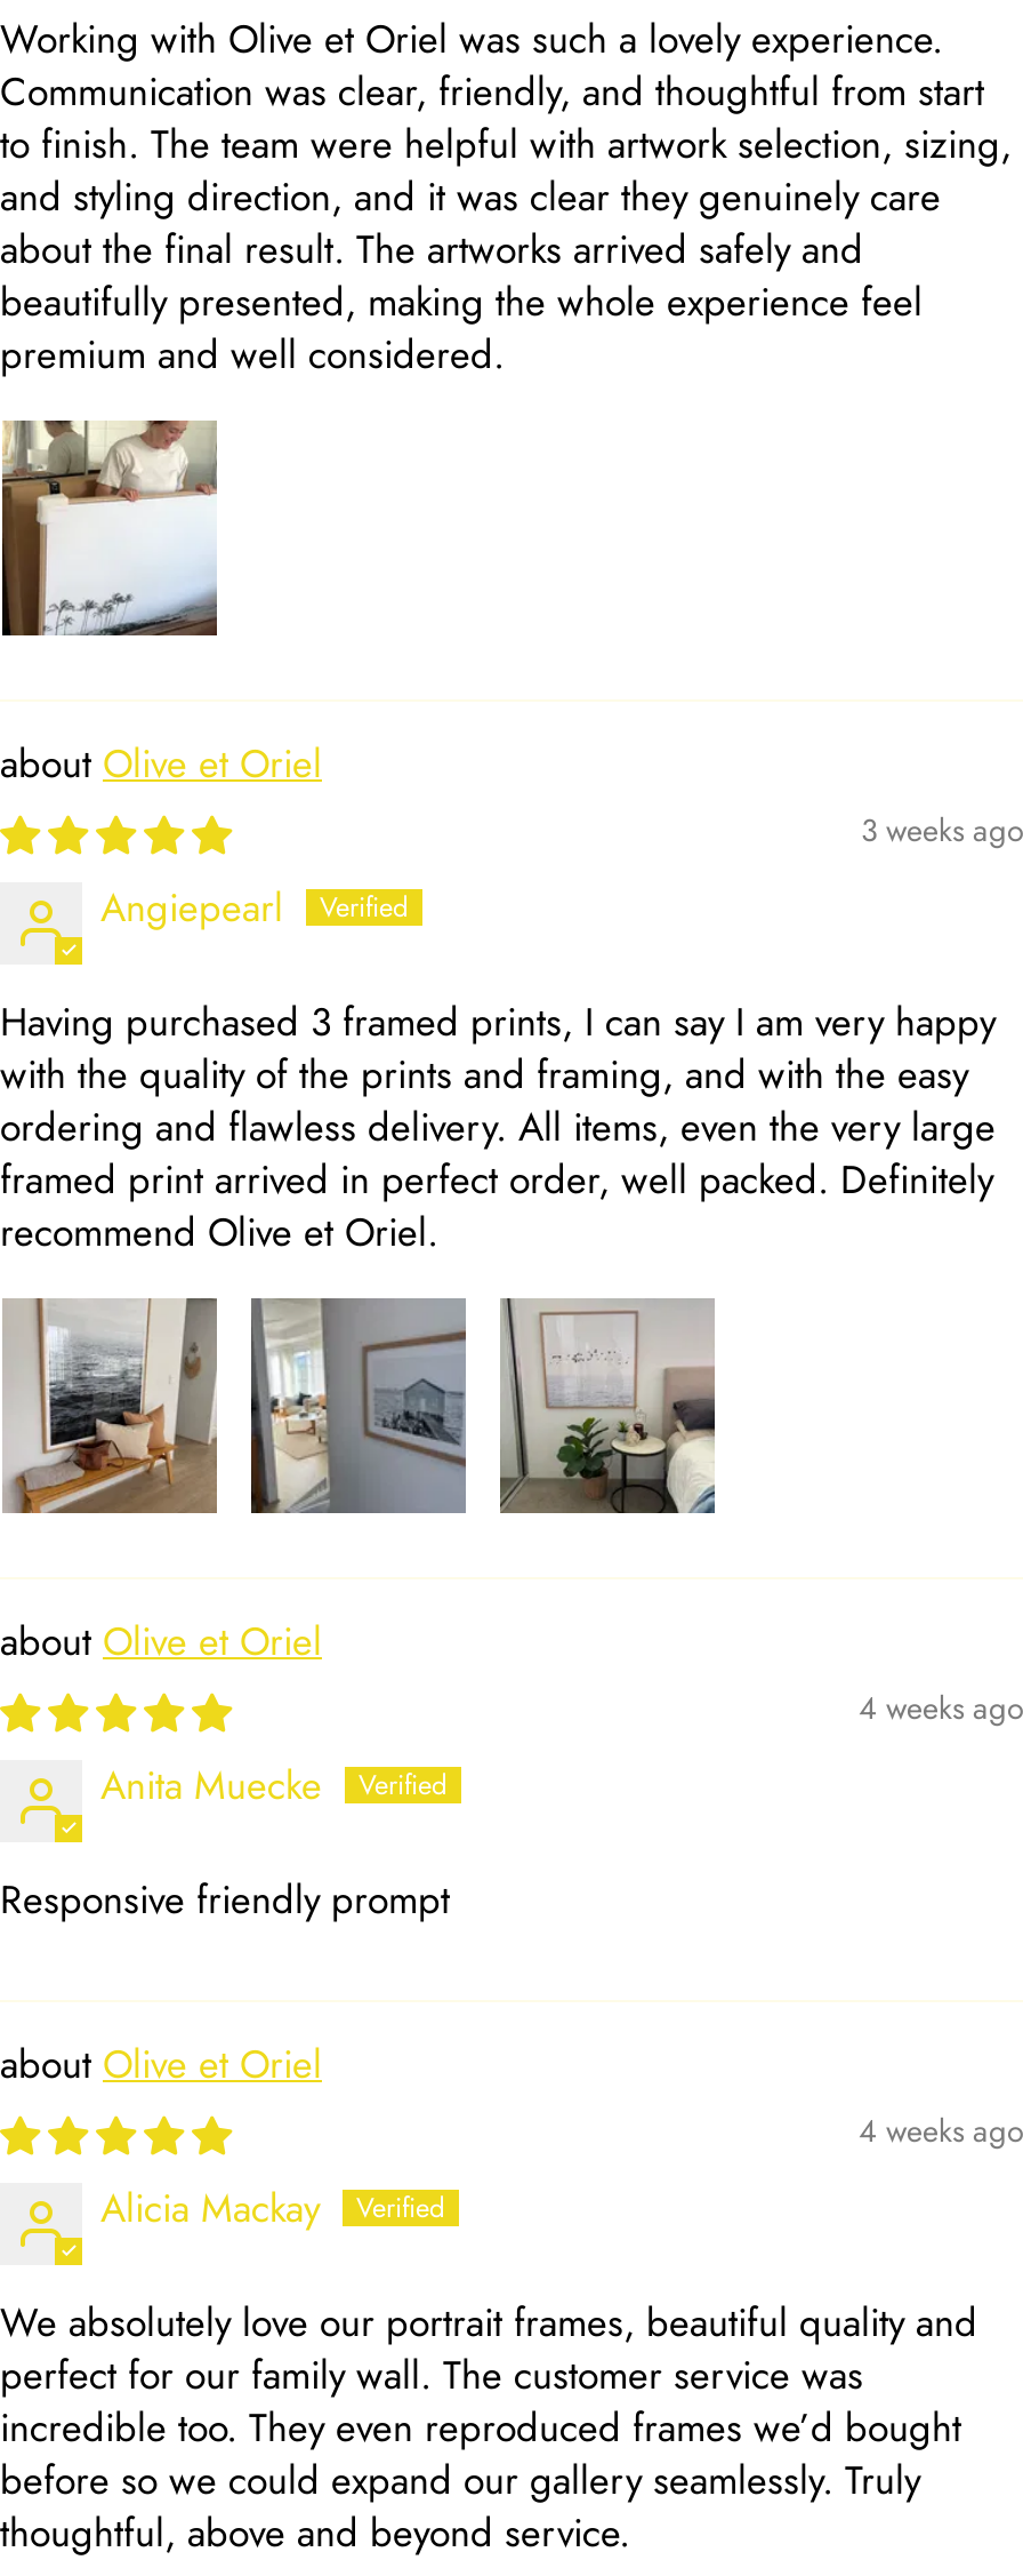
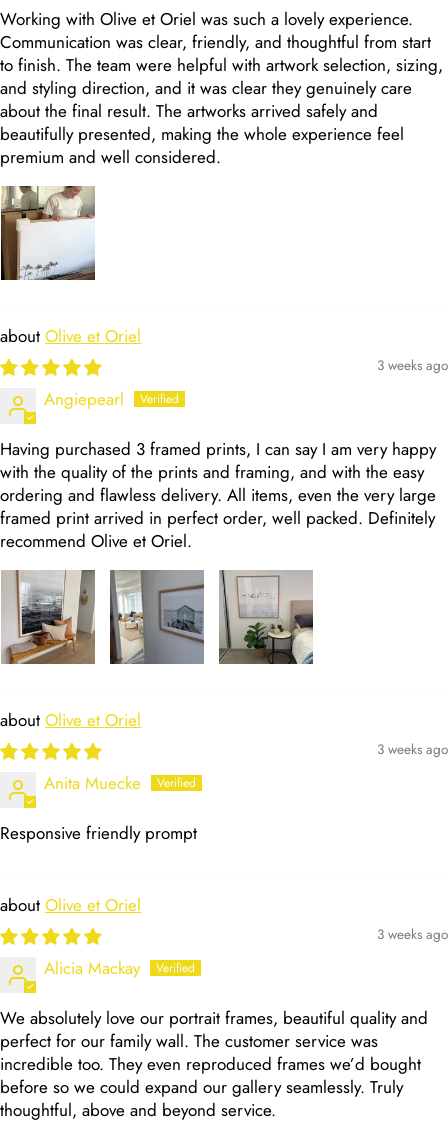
- 4 weeks ago
+ 3 weeks ago

- 4 weeks ago
+ 3 weeks ago
